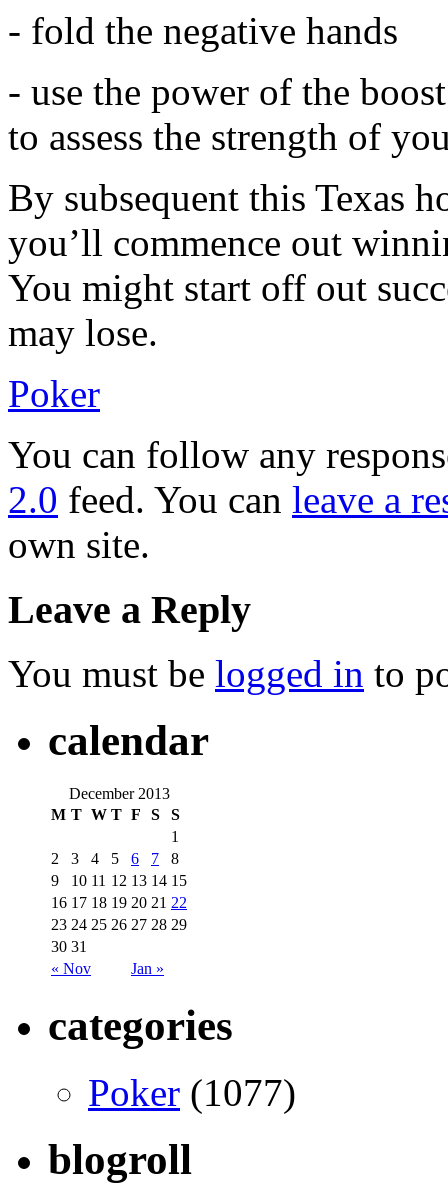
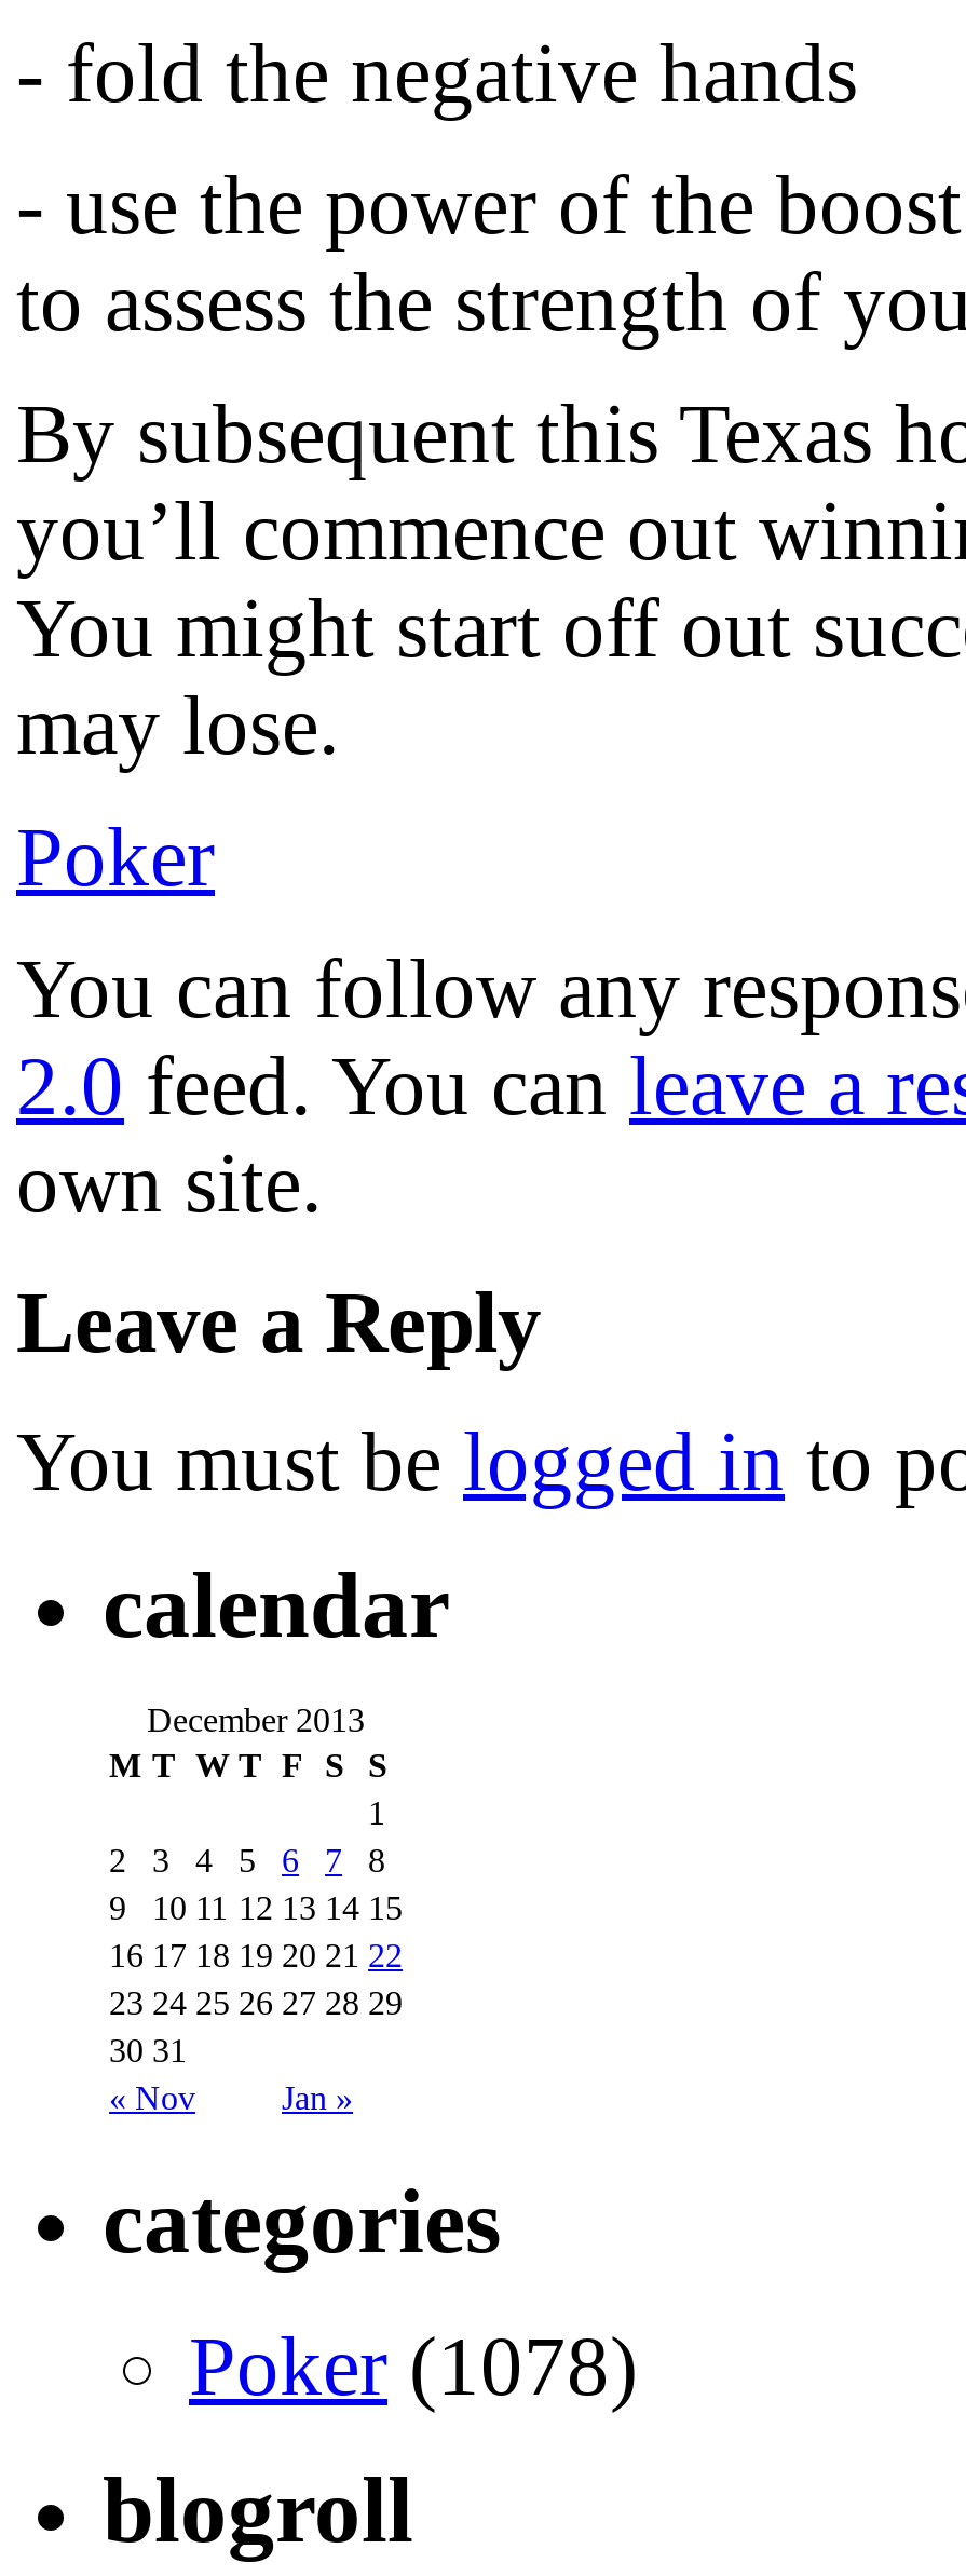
- Poker (1077)
+ Poker (1078)
